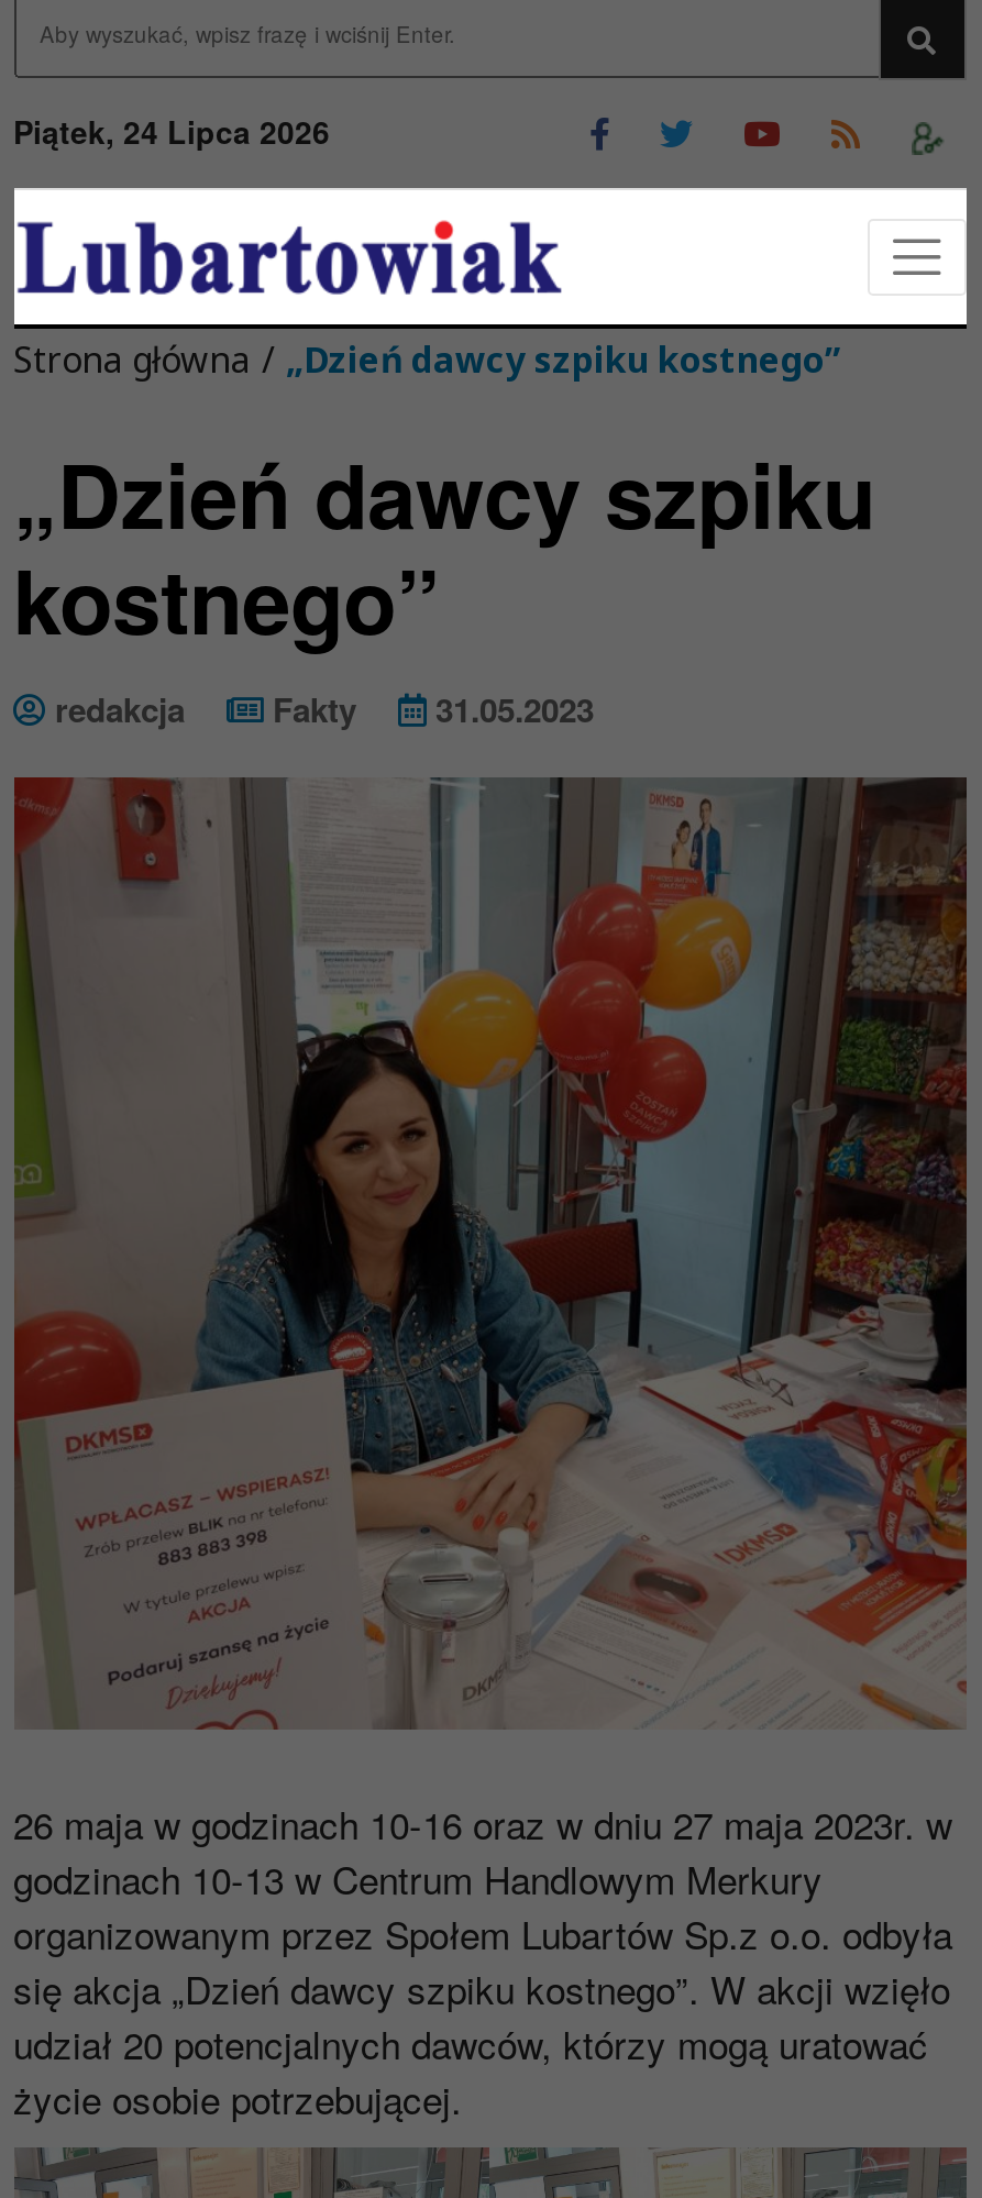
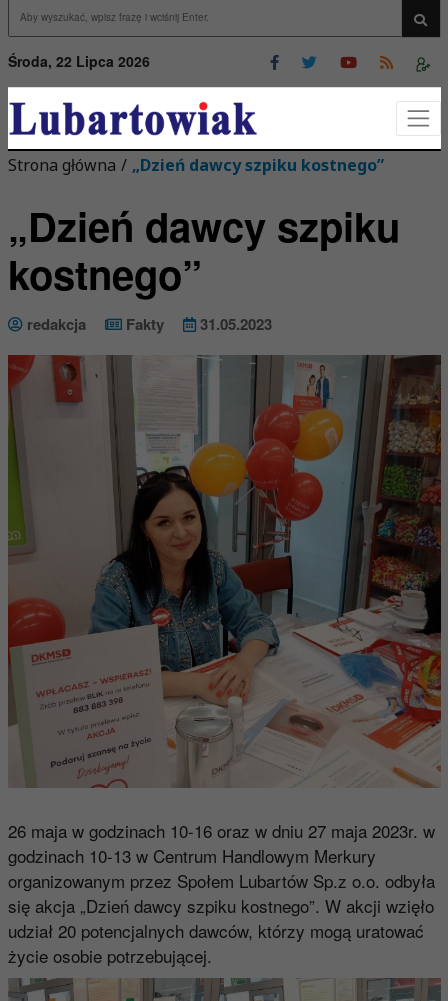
- Piątek, 24 Lipca 2026
+ Środa, 22 Lipca 2026
